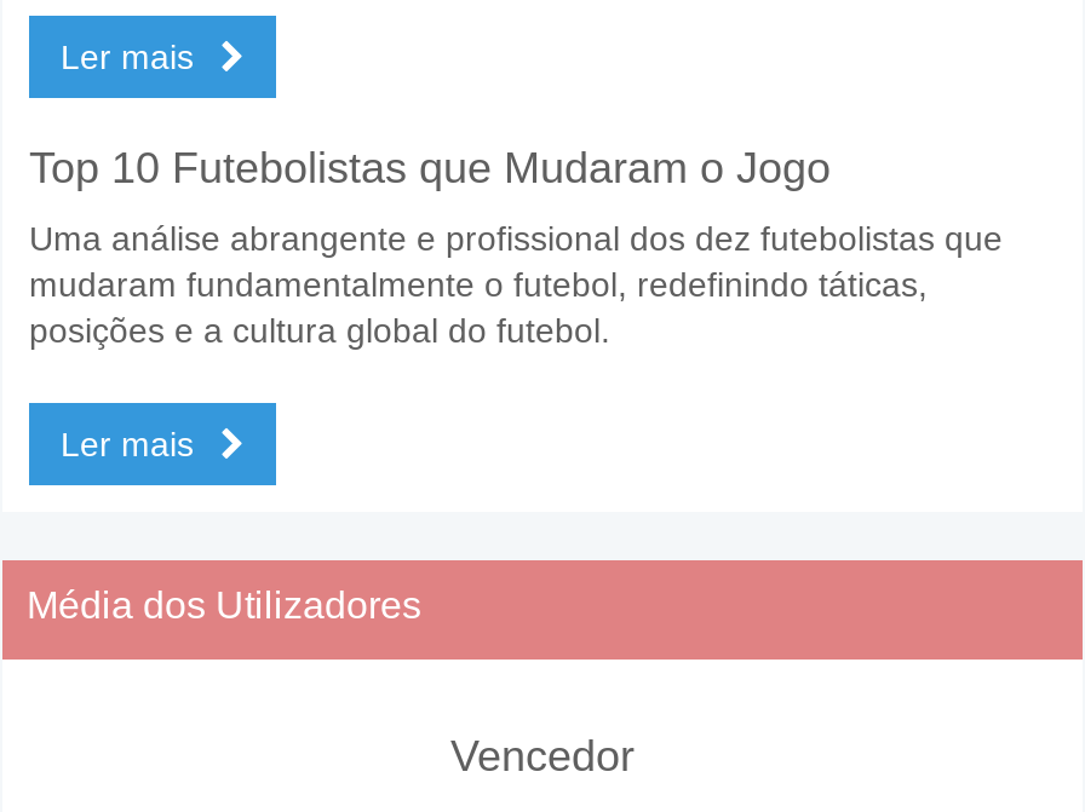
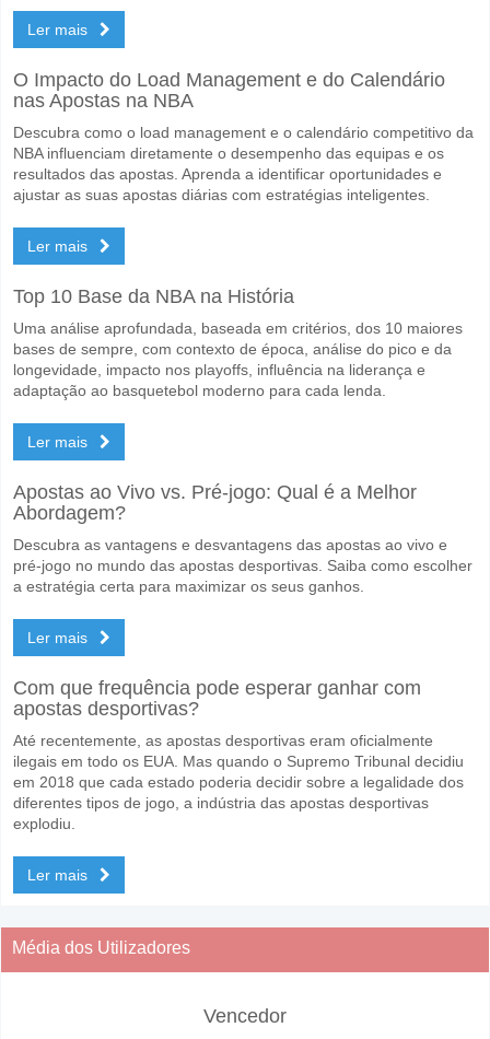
- Top 10 Futebolistas que Mudaram o Jogo
- Uma análise abrangente e profissional dos dez futebolistas que
- mudaram fundamentalmente o futebol, redefinindo táticas,
- posições e a cultura global do futebol.
+ O Impacto do Load Management e do Calendário
+ nas Apostas na NBA
+ Descubra como o load management e o calendário competitivo da
+ NBA influenciam diretamente o desempenho das equipas e os
+ resultados das apostas. Aprenda a identificar oportunidades e
+ ajustar as suas apostas diárias com estratégias inteligentes.
+ Ler mais
+ Top 10 Base da NBA na História
+ Uma análise aprofundada, baseada em critérios, dos 10 maiores
+ bases de sempre, com contexto de época, análise do pico e da
+ longevidade, impacto nos playoffs, influência na liderança e
+ adaptação ao basquetebol moderno para cada lenda.
+ Ler mais
+ Apostas ao Vivo vs. Pré-jogo: Qual é a Melhor
+ Abordagem?
+ Descubra as vantagens e desvantagens das apostas ao vivo e
+ pré-jogo no mundo das apostas desportivas. Saiba como escolher
+ a estratégia certa para maximizar os seus ganhos.
+ Ler mais
+ Com que frequência pode esperar ganhar com
+ apostas desportivas?
+ Até recentemente, as apostas desportivas eram oficialmente
+ ilegais em todo os EUA. Mas quando o Supremo Tribunal decidiu
+ em 2018 que cada estado poderia decidir sobre a legalidade dos
+ diferentes tipos de jogo, a indústria das apostas desportivas
+ explodiu.
